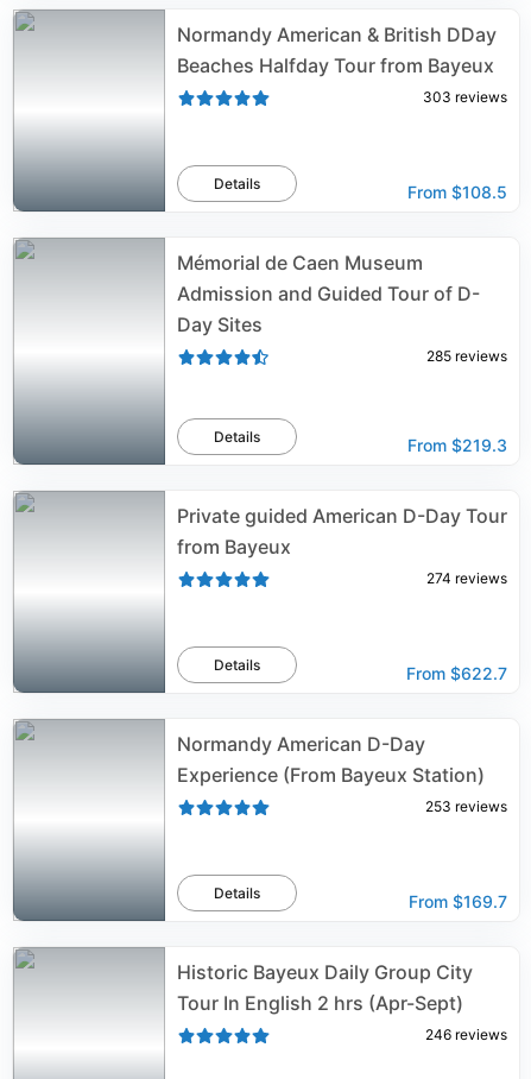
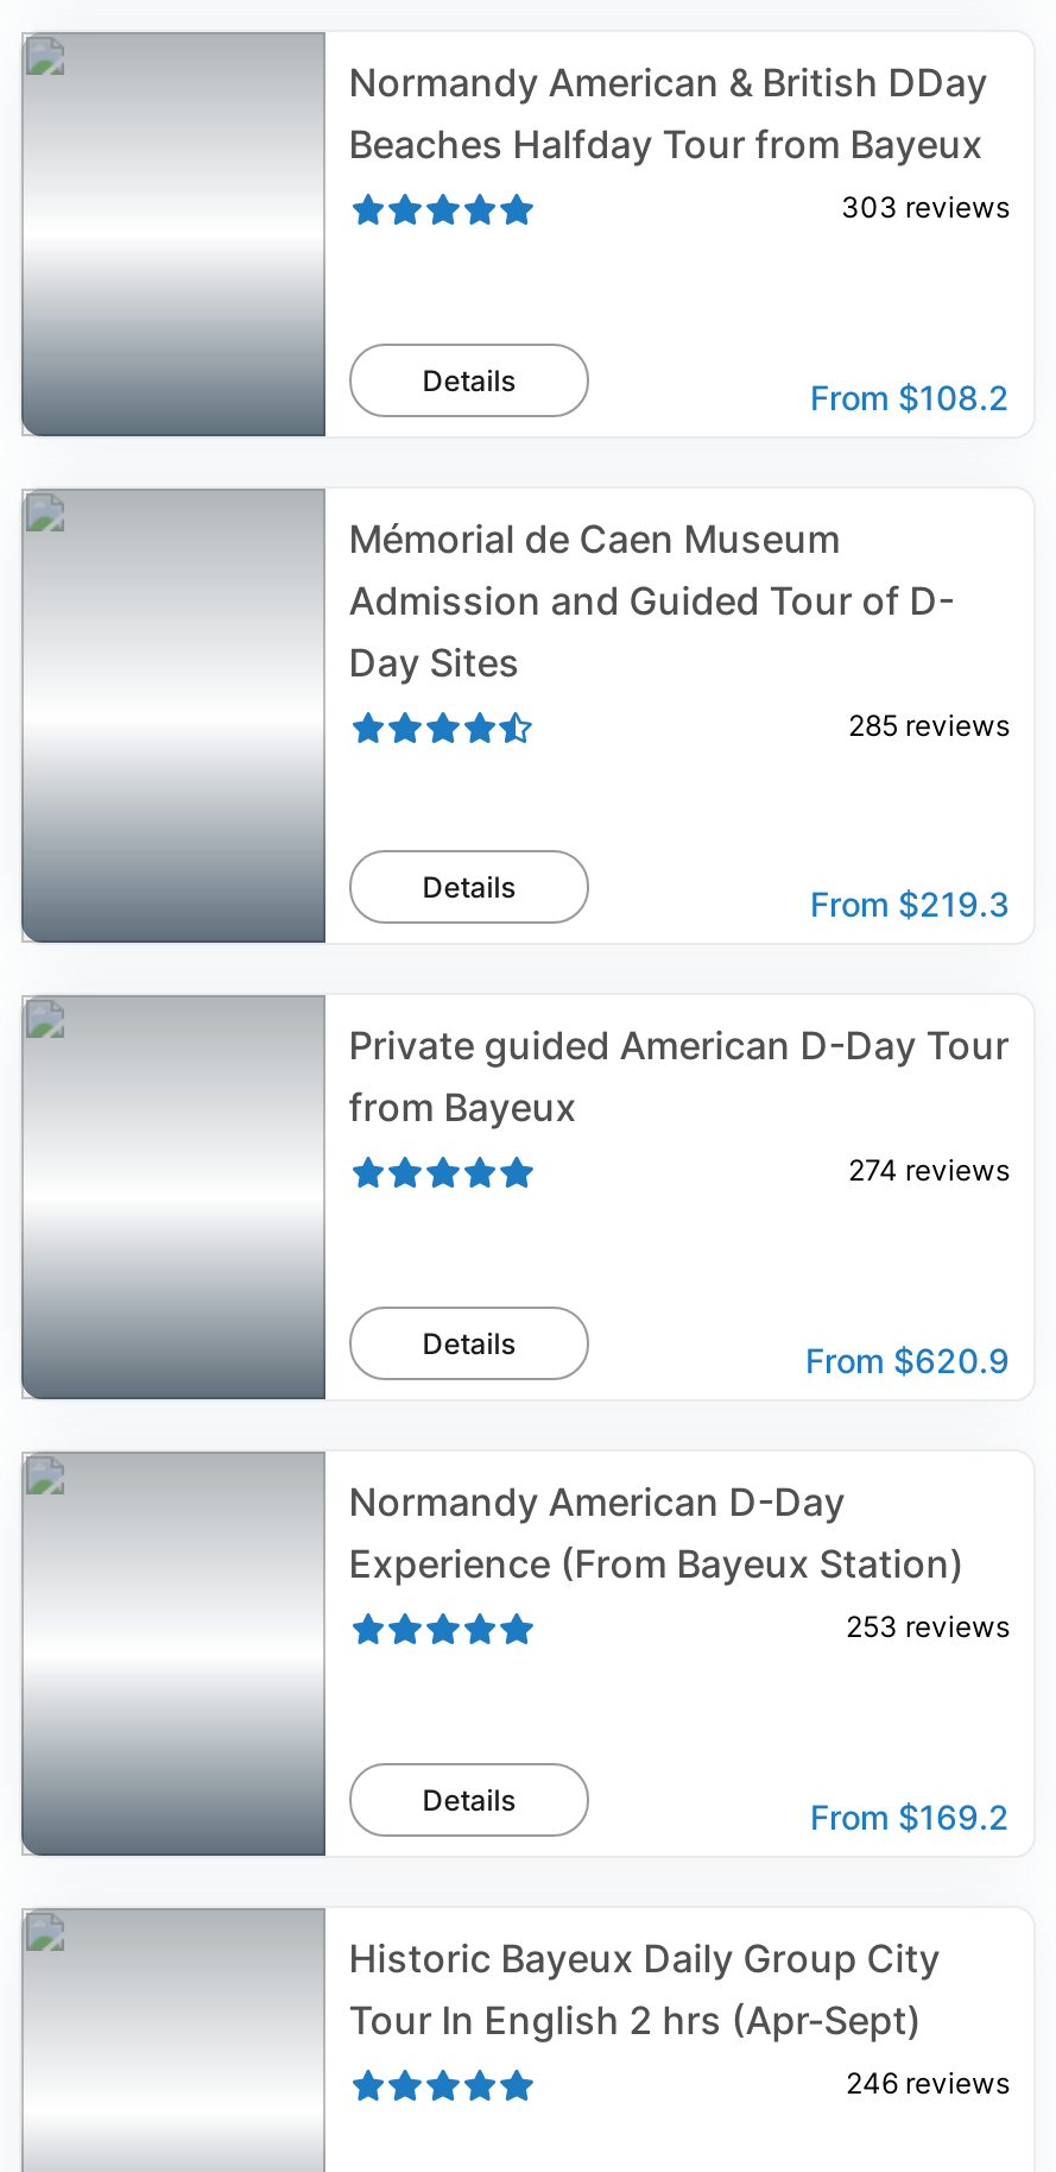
- From $108.5
+ From $108.2

- From $622.7
+ From $620.9

- From $169.7
+ From $169.2
